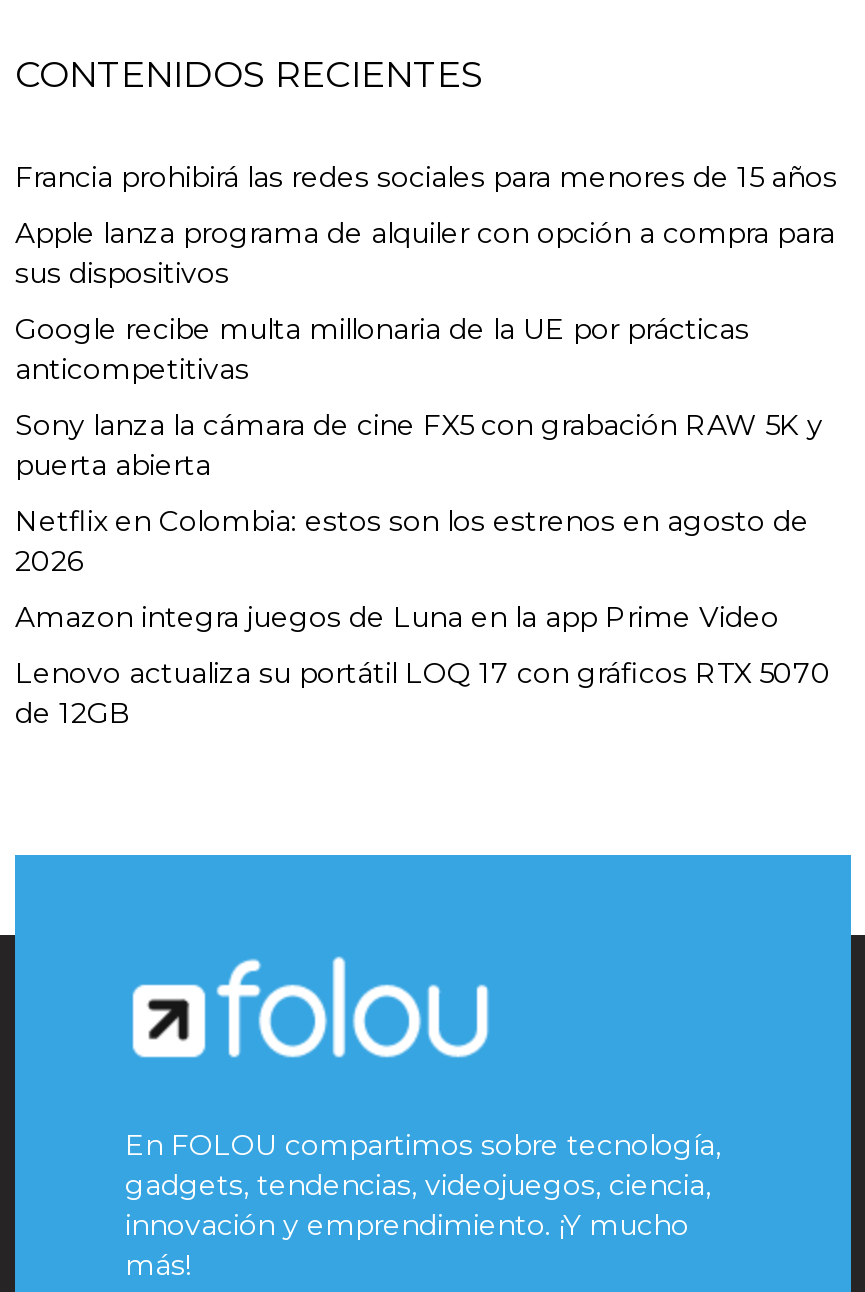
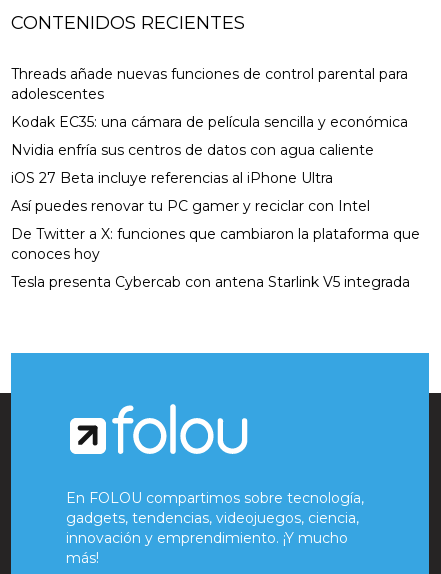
- Francia prohibirá las redes sociales para menores de 15 años
+ Threads añade nuevas funciones de control parental para
+ adolescentes

- Apple lanza programa de alquiler con opción a compra para
- sus dispositivos
+ Kodak EC35: una cámara de película sencilla y económica

- Google recibe multa millonaria de la UE por prácticas
- anticompetitivas
+ Nvidia enfría sus centros de datos con agua caliente

- Sony lanza la cámara de cine FX5 con grabación RAW 5K y
- puerta abierta
+ iOS 27 Beta incluye referencias al iPhone Ultra

- Netflix en Colombia: estos son los estrenos en agosto de
- 2026
+ Así puedes renovar tu PC gamer y reciclar con Intel

- Amazon integra juegos de Luna en la app Prime Video
+ De Twitter a X: funciones que cambiaron la plataforma que
+ conoces hoy

- Lenovo actualiza su portátil LOQ 17 con gráficos RTX 5070
- de 12GB
+ Tesla presenta Cybercab con antena Starlink V5 integrada
